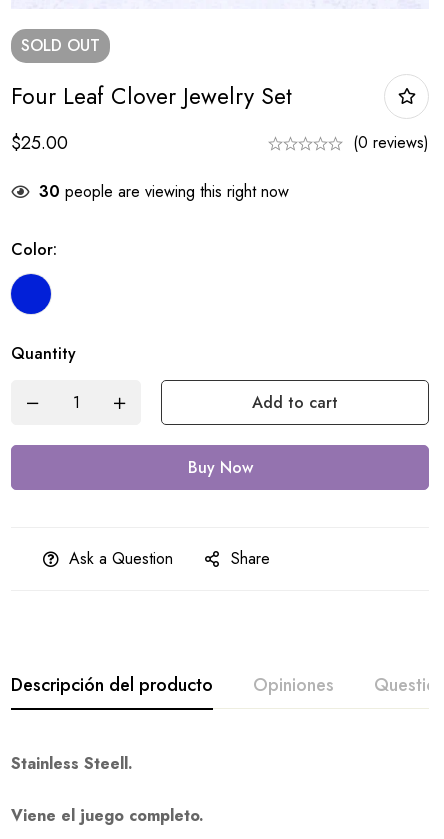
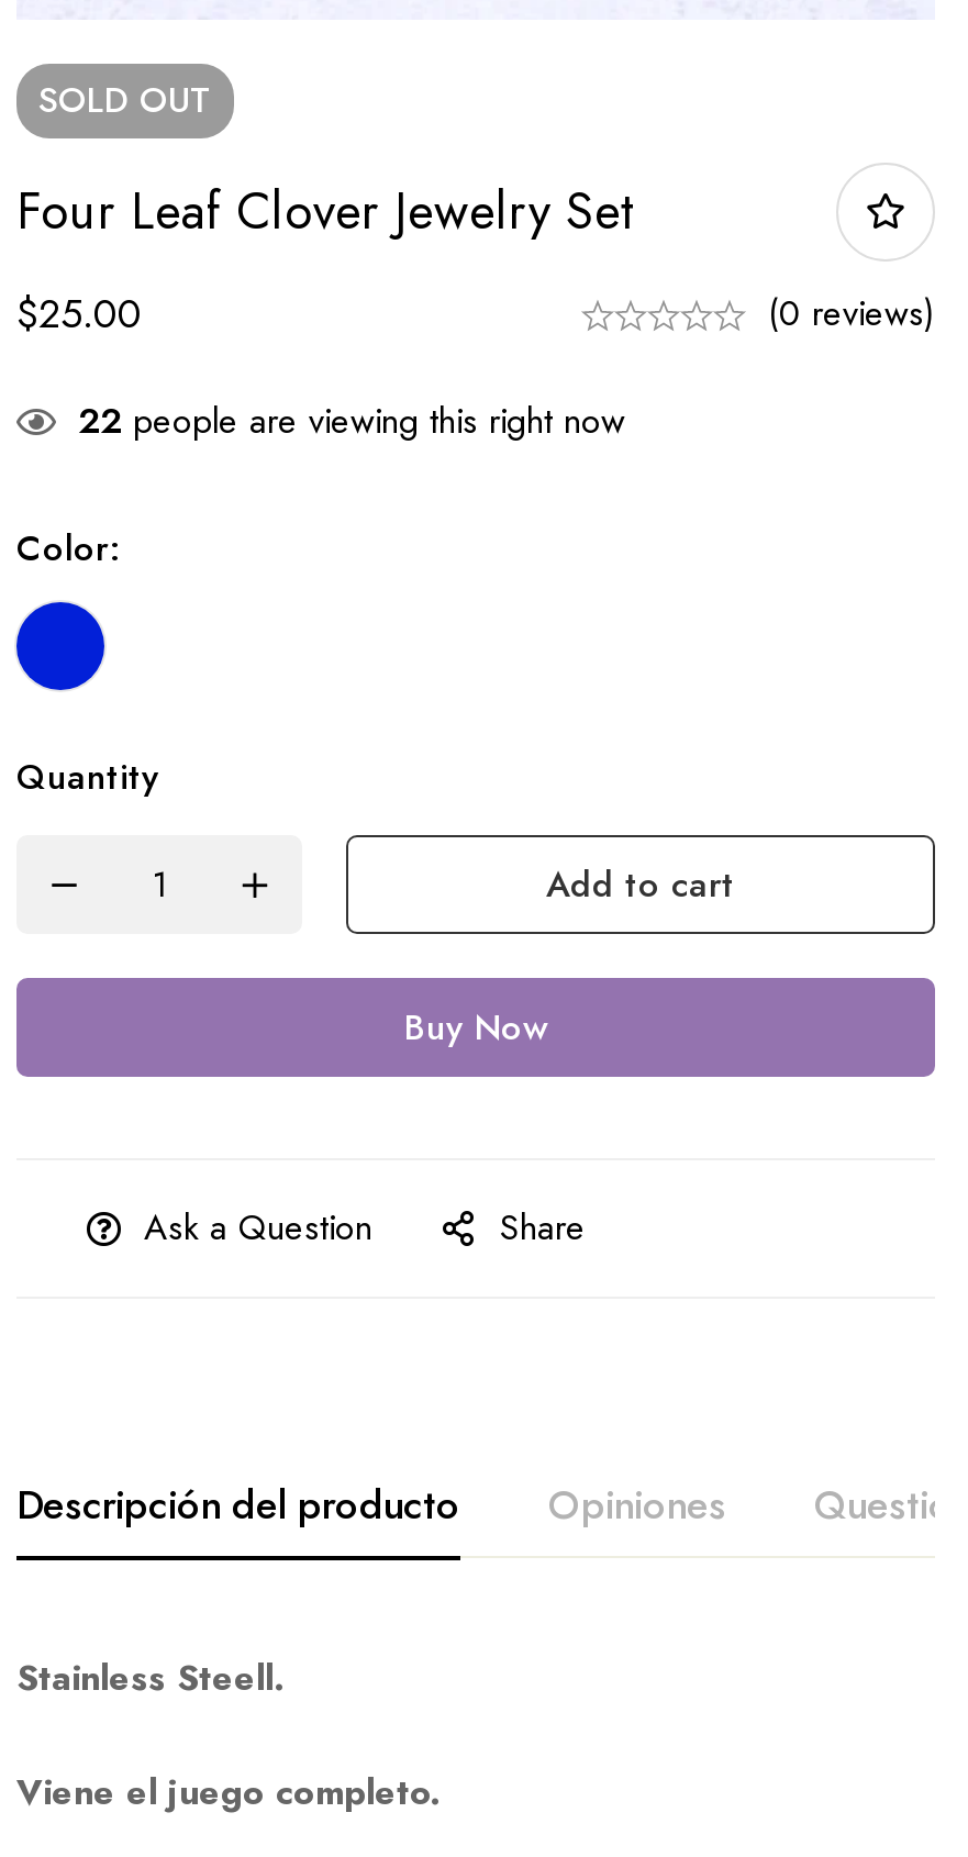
- 30 people are viewing this right now
+ 22 people are viewing this right now
